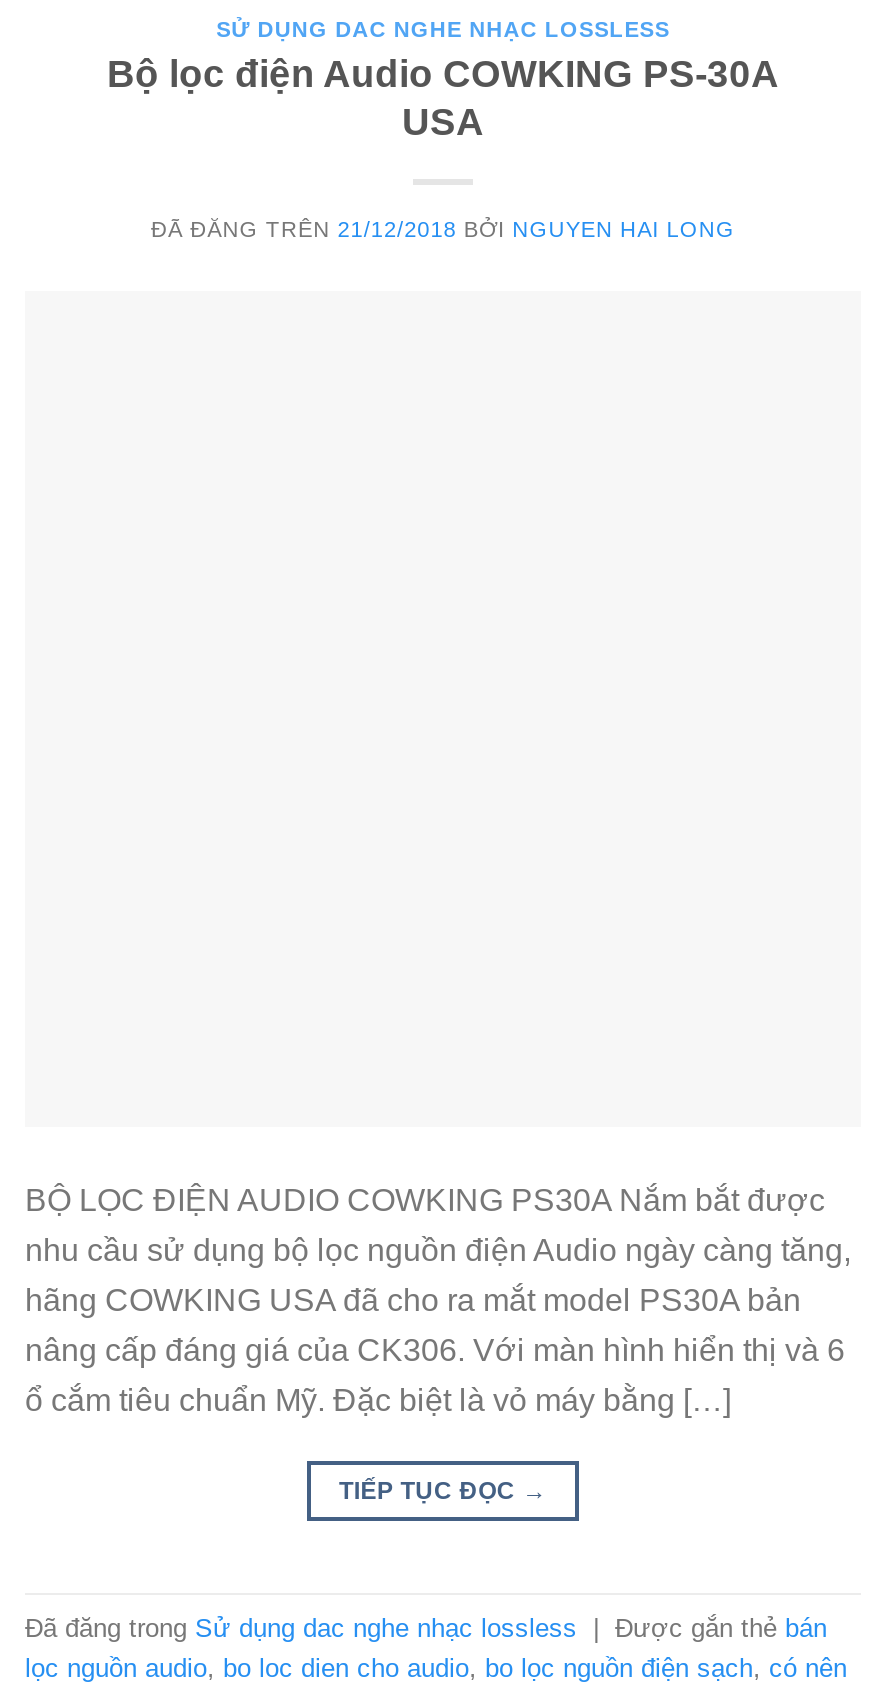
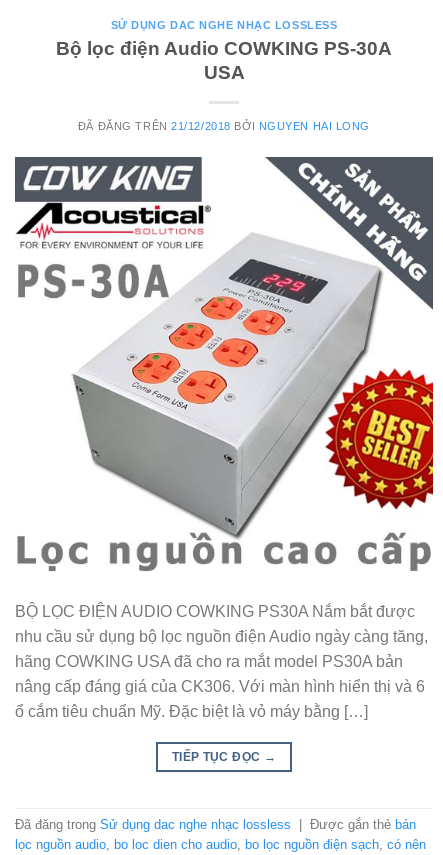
+ [image]
